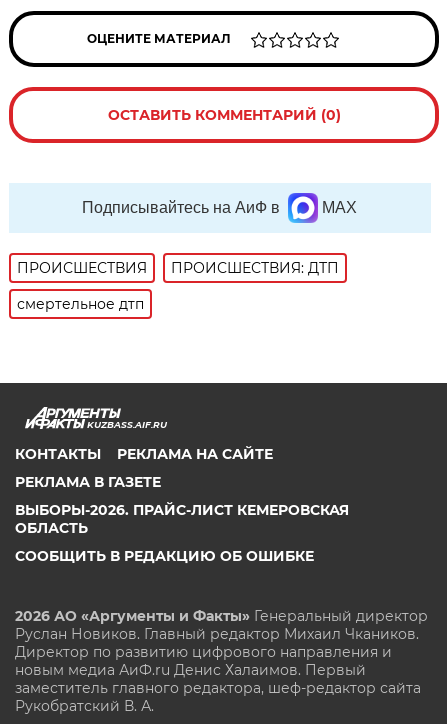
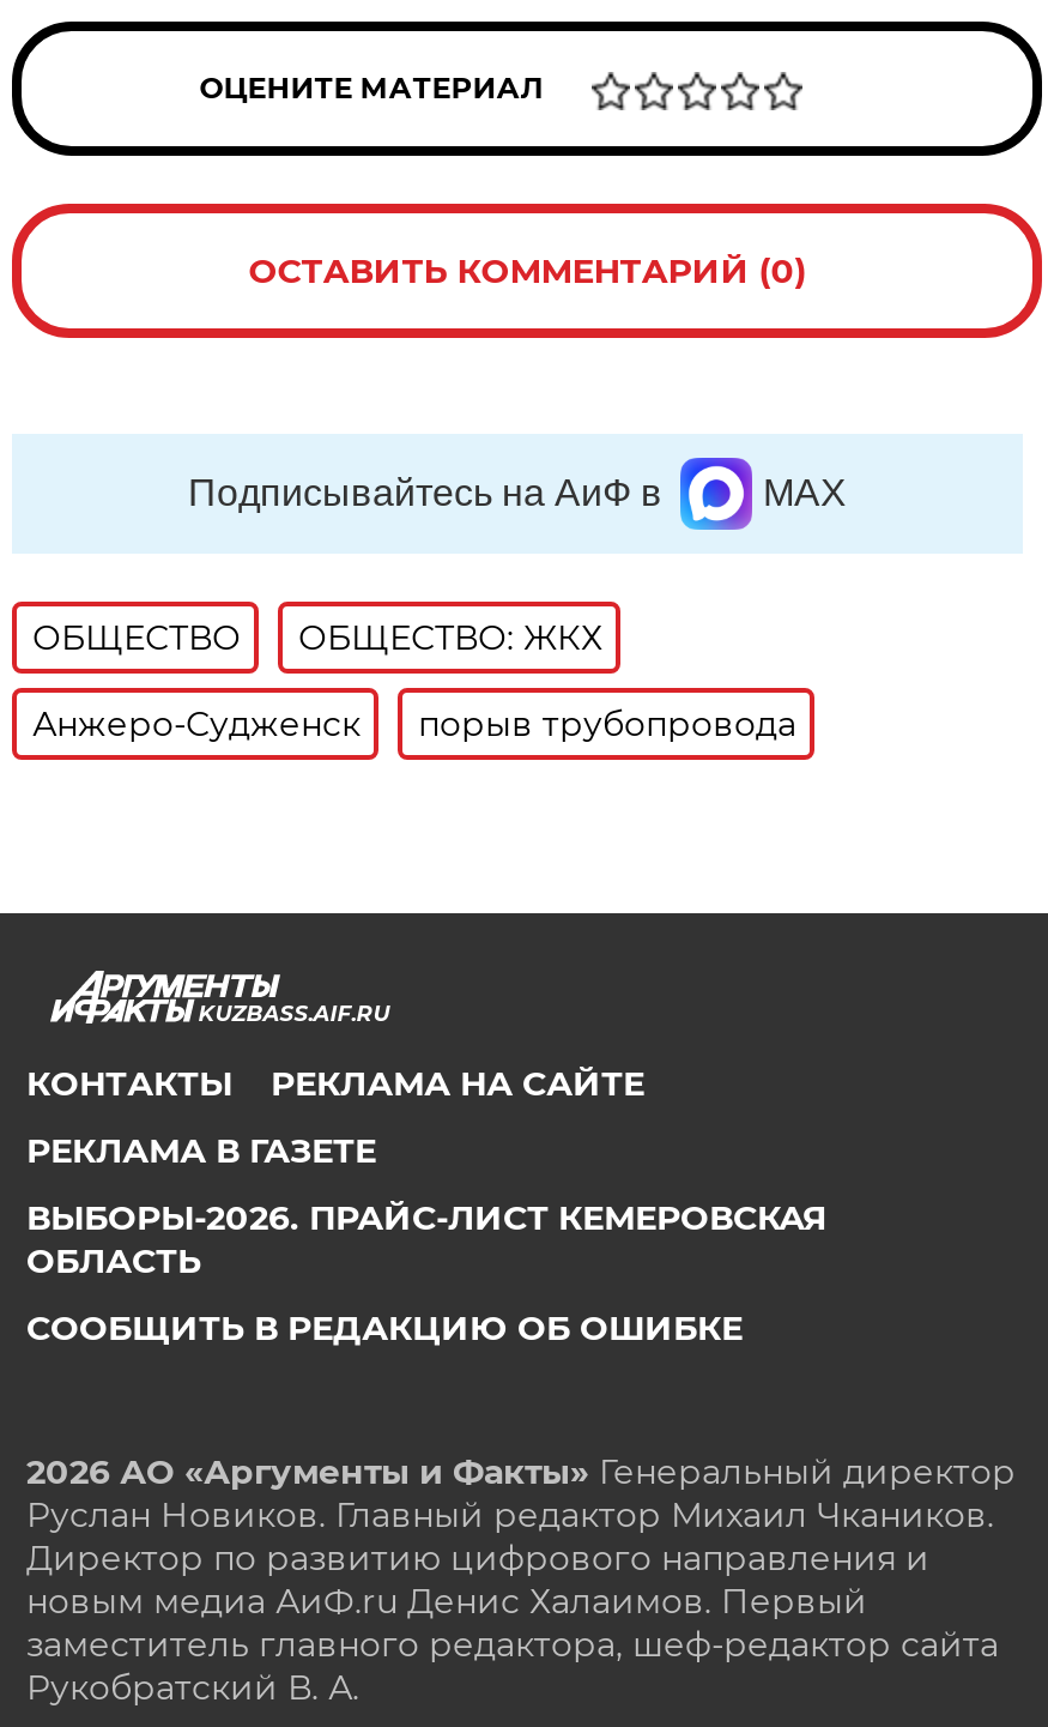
- ПРОИСШЕСТВИЯ
- ПРОИСШЕСТВИЯ: ДТП
+ ОБЩЕСТВО
+ ОБЩЕСТВО: ЖКХ

- смертельное дтп
+ Анжеро-Судженск
+ порыв трубопровода
